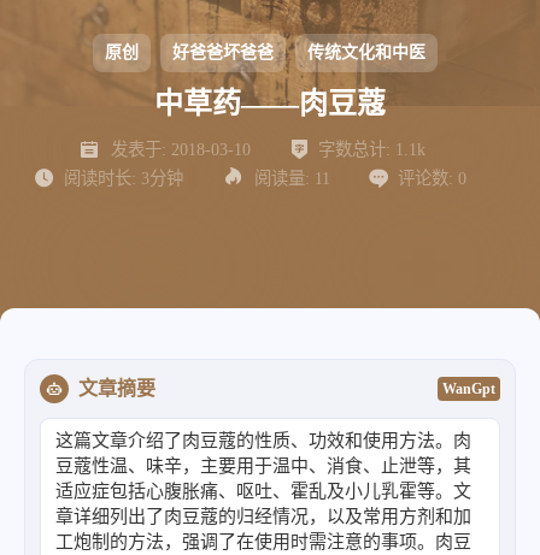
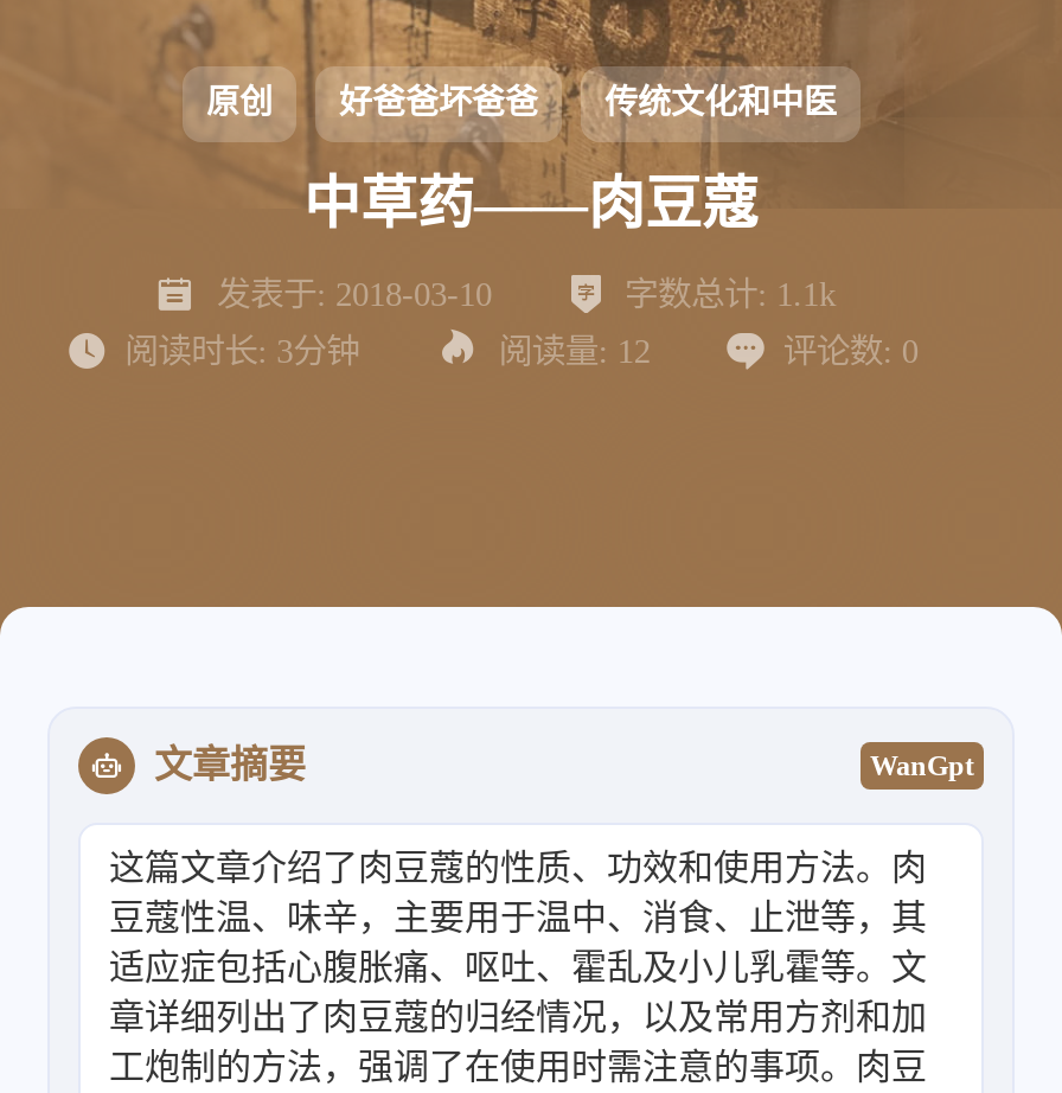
- 阅读量: 11
+ 阅读量: 12
